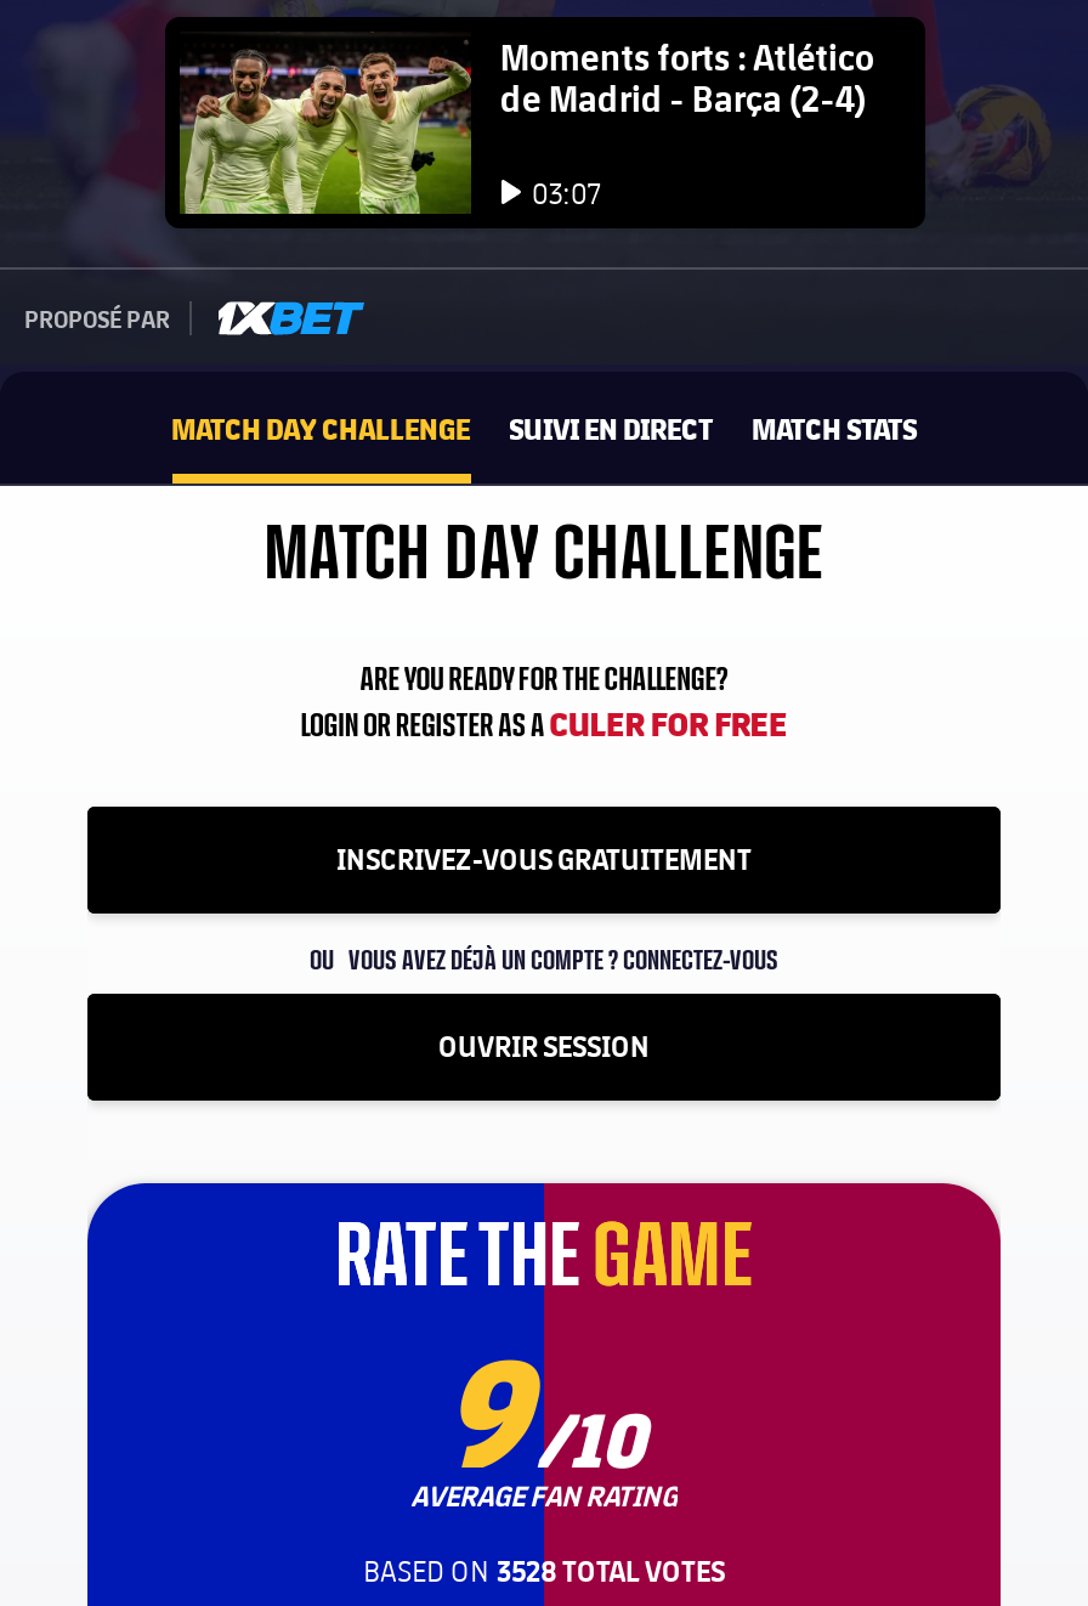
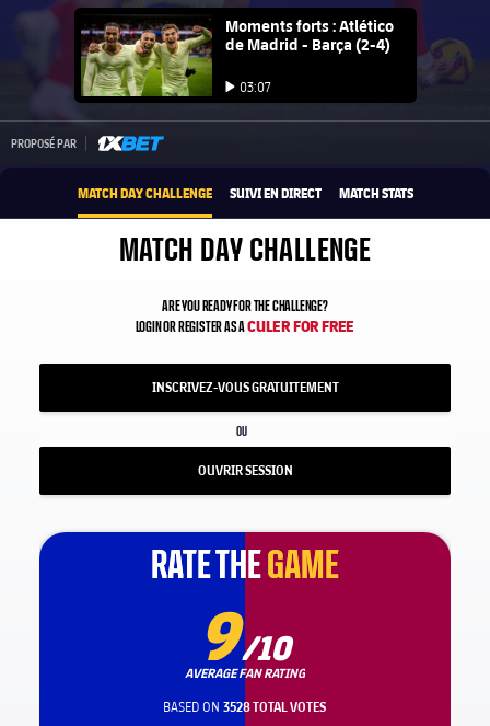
- OU VOUS AVEZ DÉJÀ UN COMPTE ? CONNECTEZ-VOUS
+ OU
